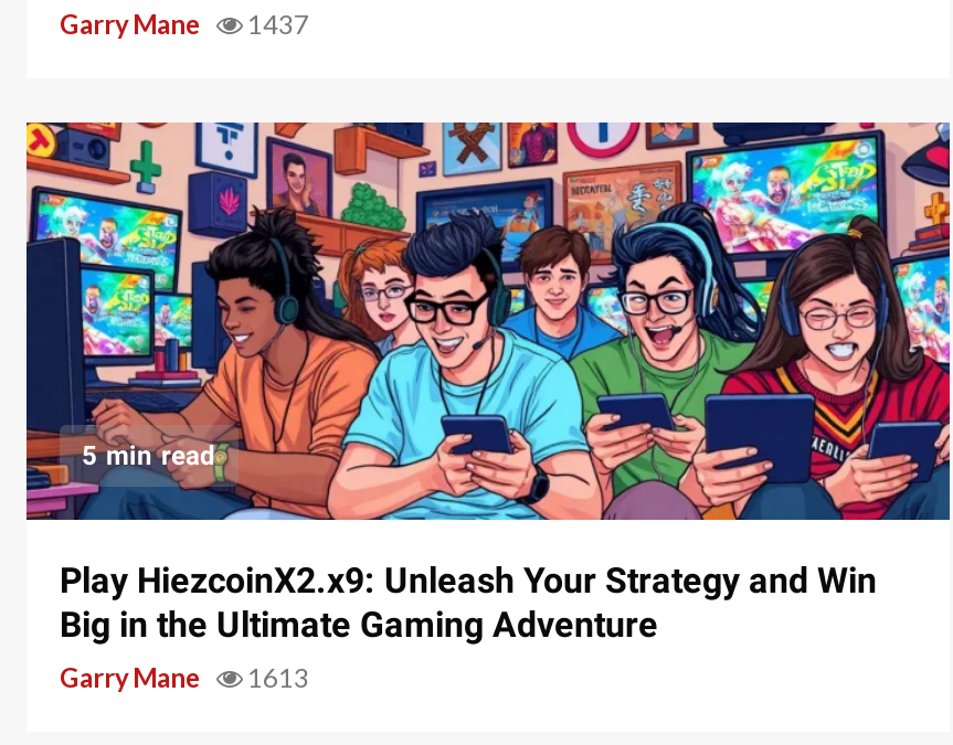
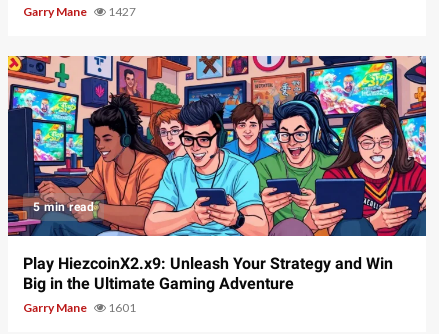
- Garry Mane 1437
+ Garry Mane 1427

- Garry Mane 1613
+ Garry Mane 1601
